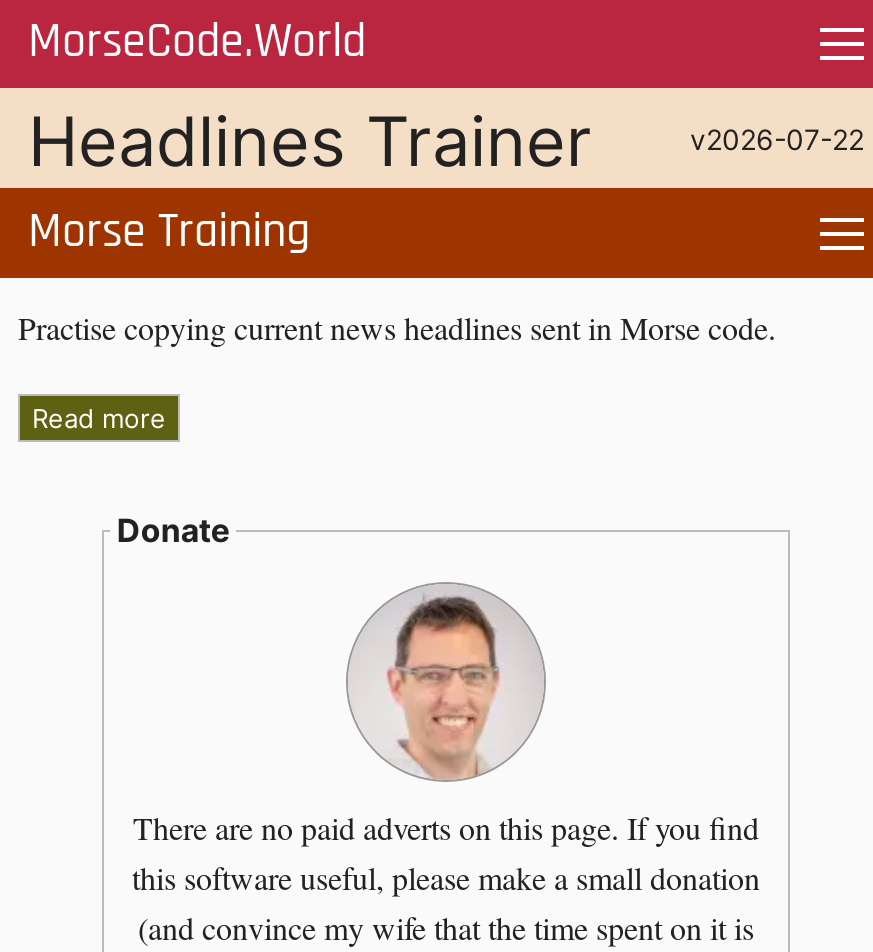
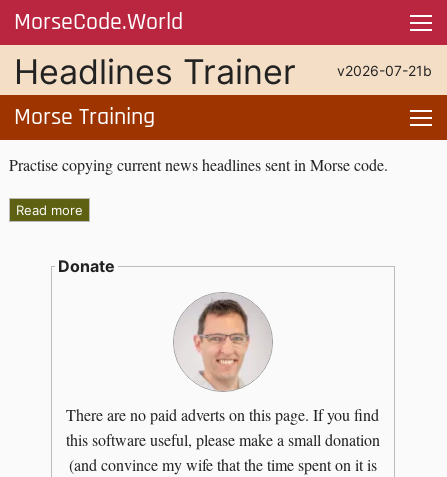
- v2026-07-22
+ v2026-07-21b
